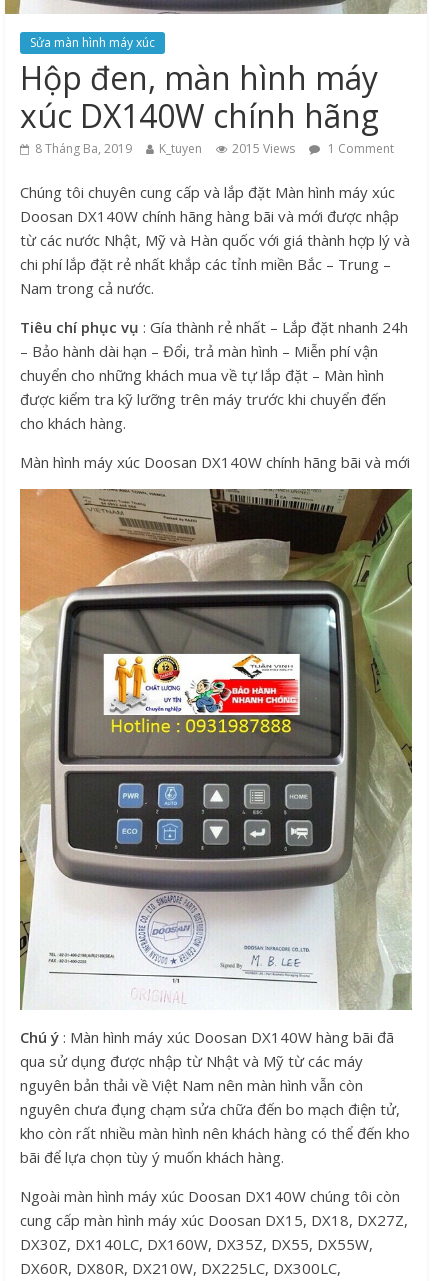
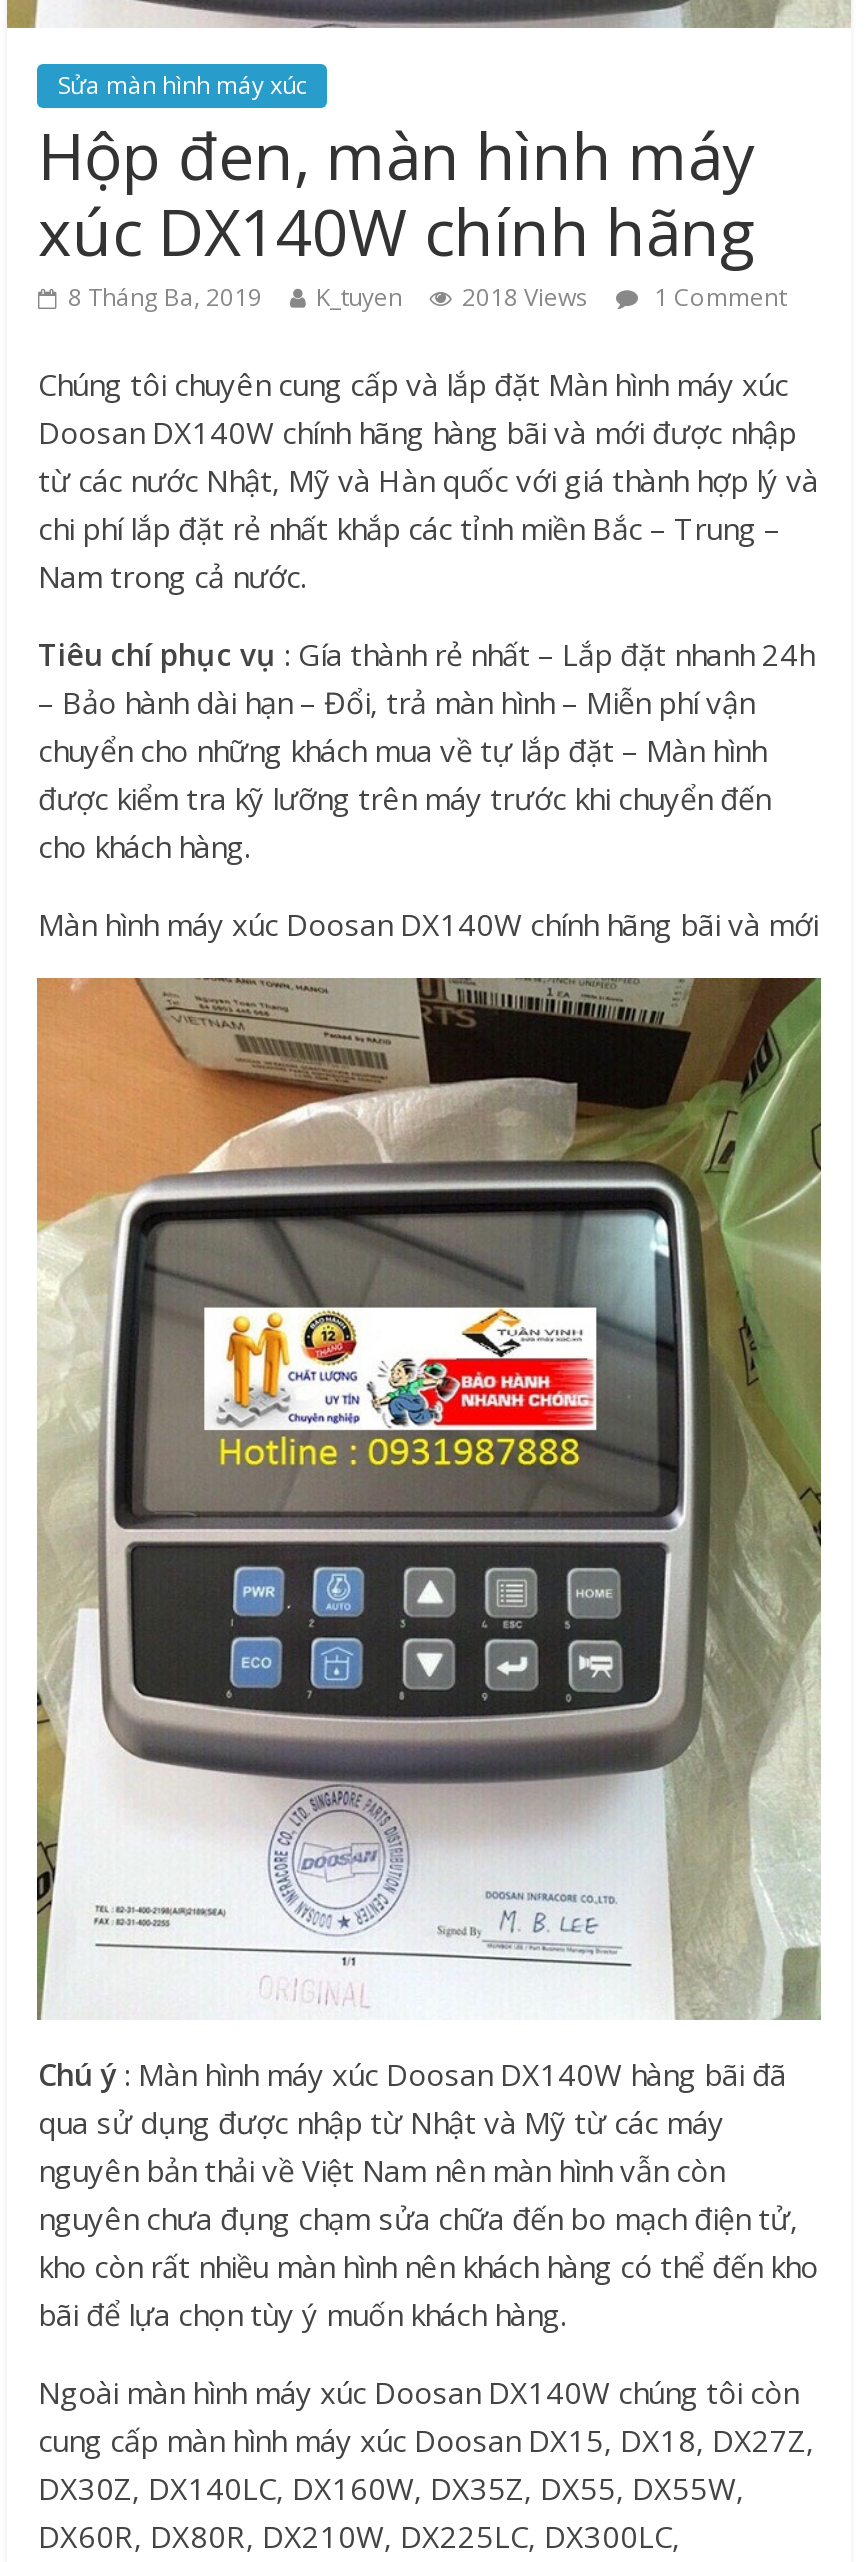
- 8 Tháng Ba, 2019 K_tuyen 2015 Views 1 Comment
+ 8 Tháng Ba, 2019 K_tuyen 2018 Views 1 Comment
